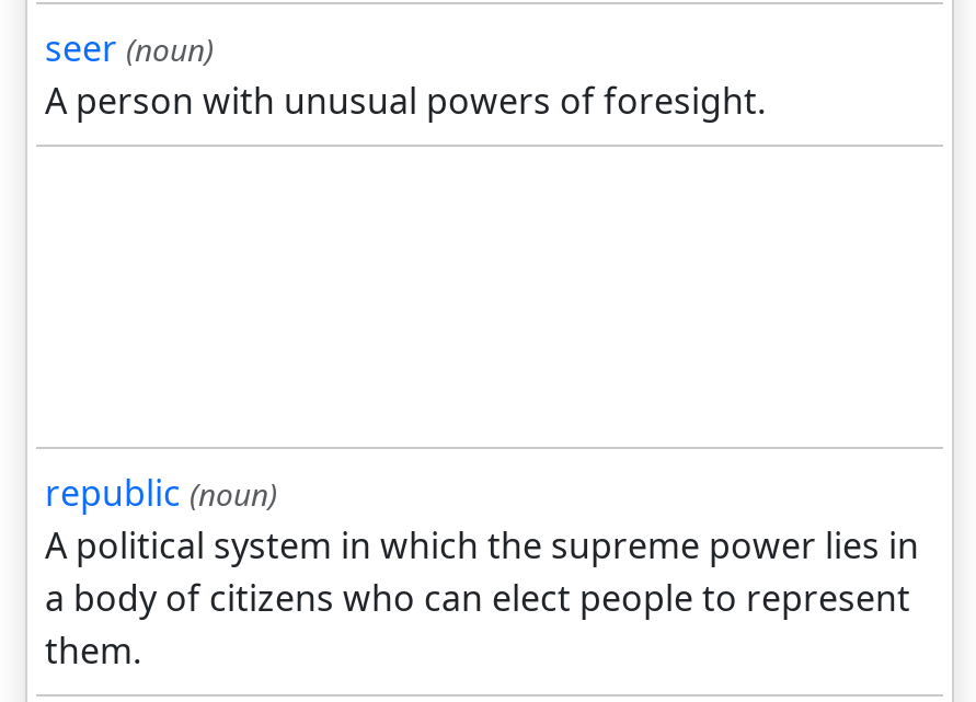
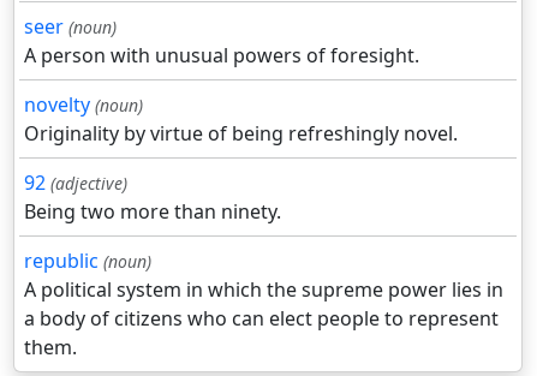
+ novelty (noun)
+ Originality by virtue of being refreshingly novel.
+ 92 (adjective)
+ Being two more than ninety.
